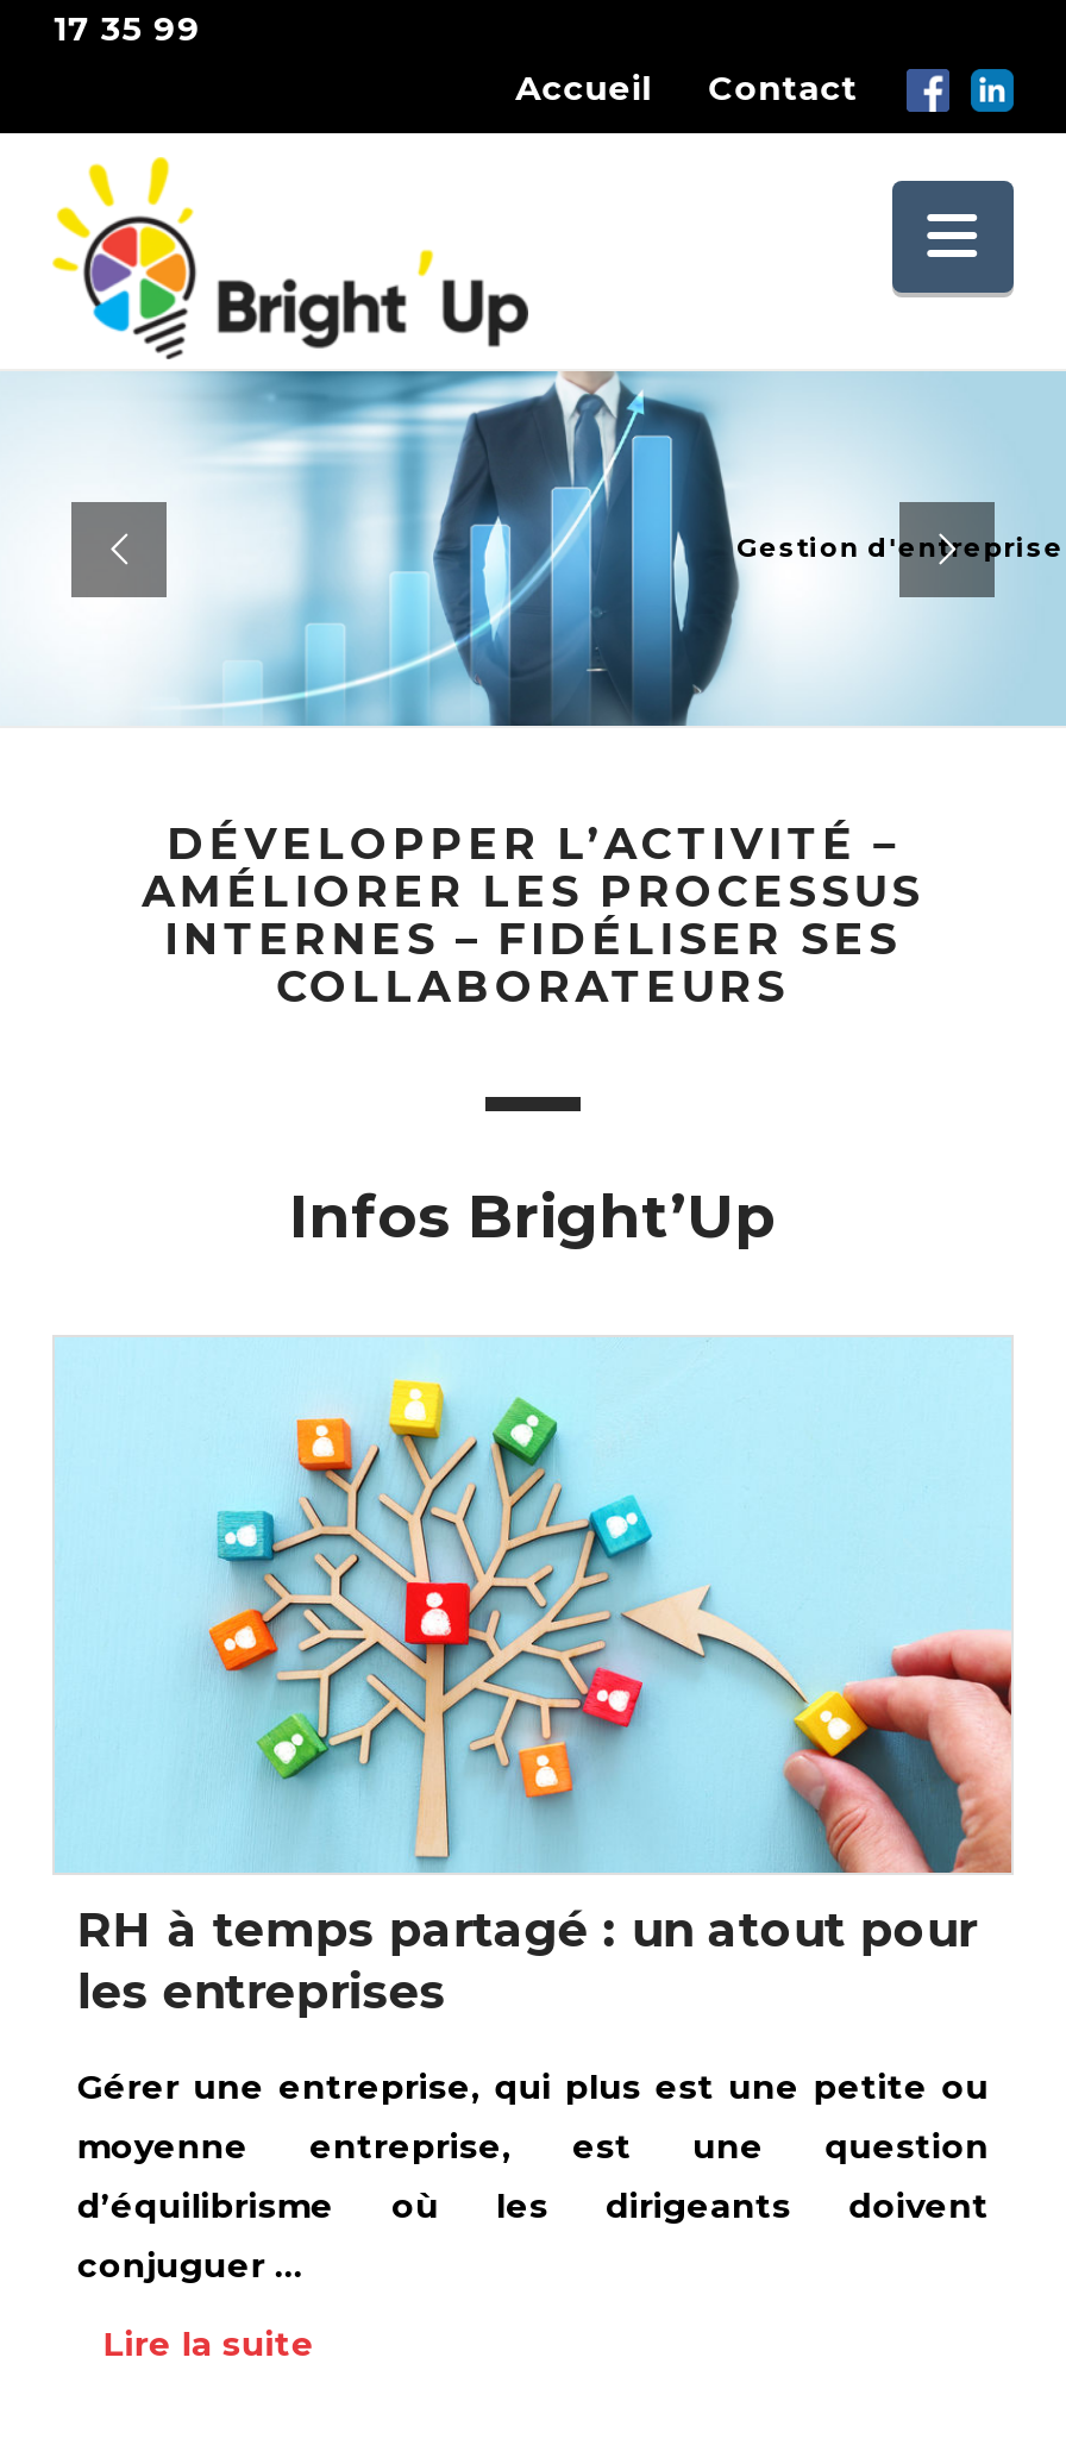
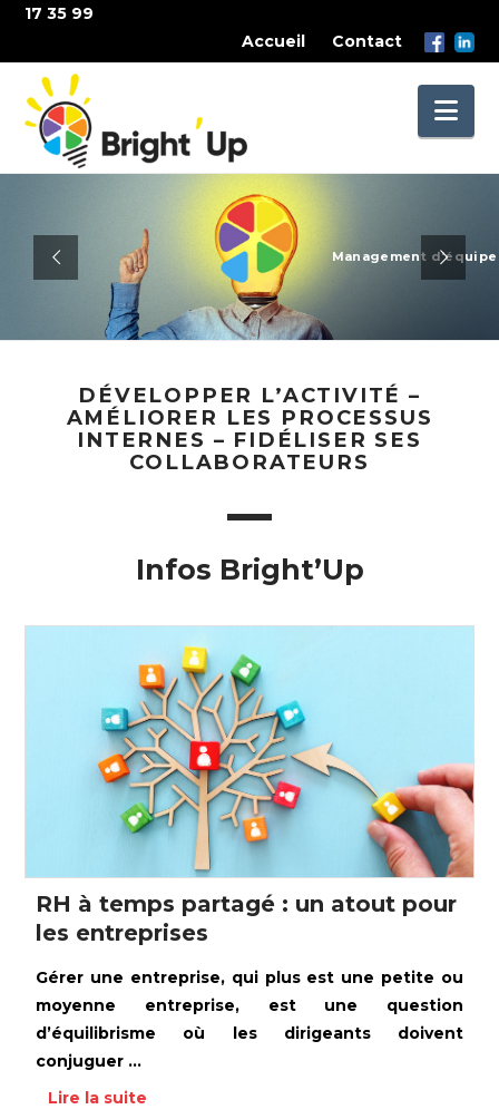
- [image]
- Gestion d'entreprise
+ [image]
+ Management d'équipe
